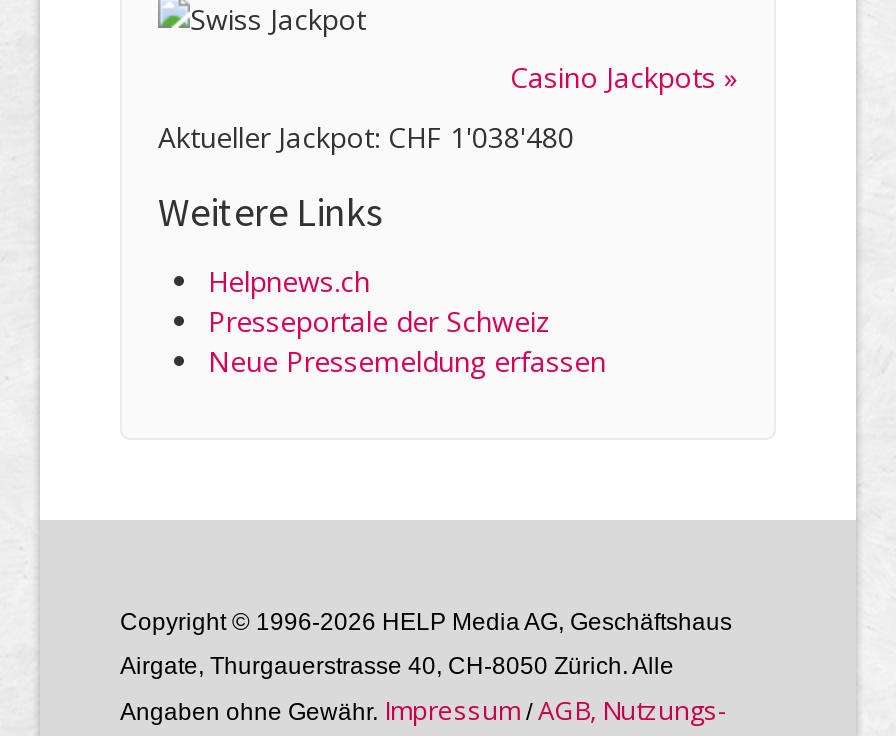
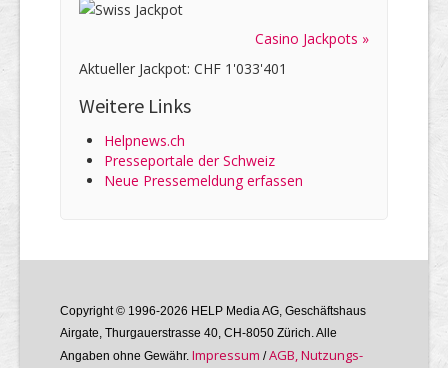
- Aktueller Jackpot: CHF 1'038'480
+ Aktueller Jackpot: CHF 1'033'401
